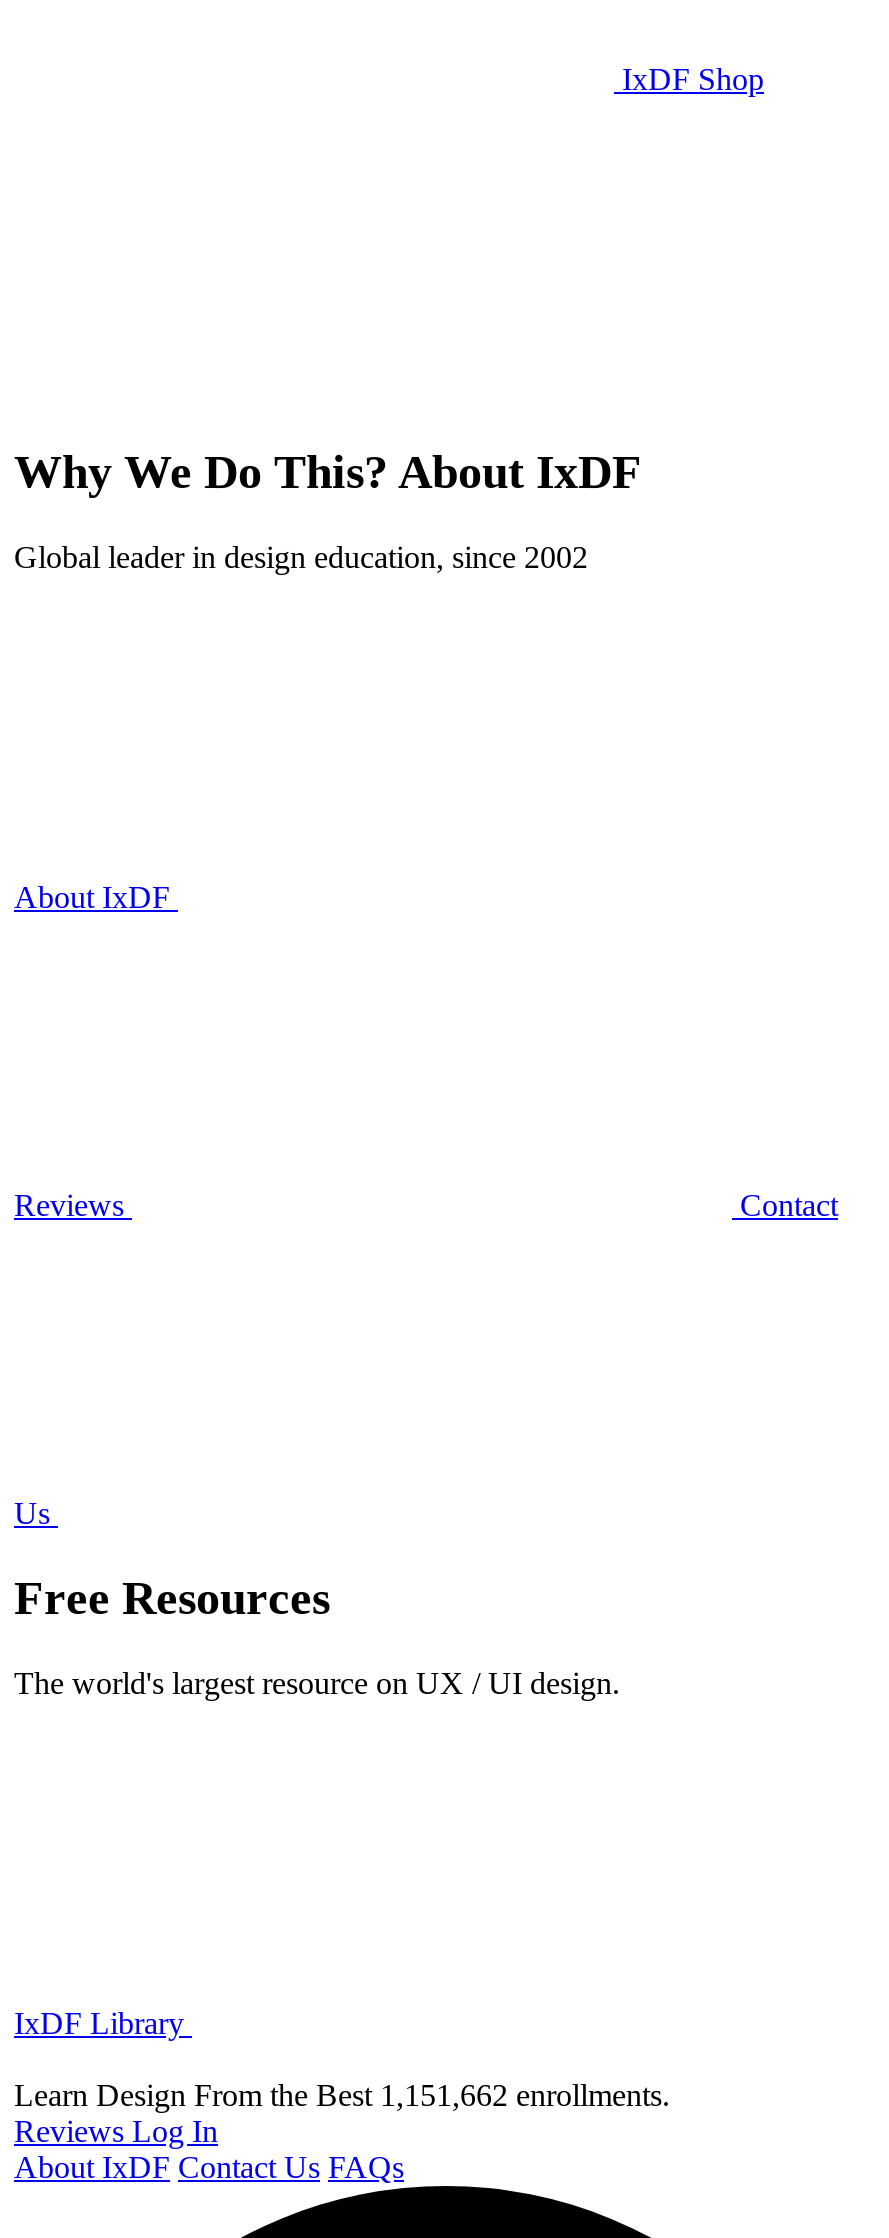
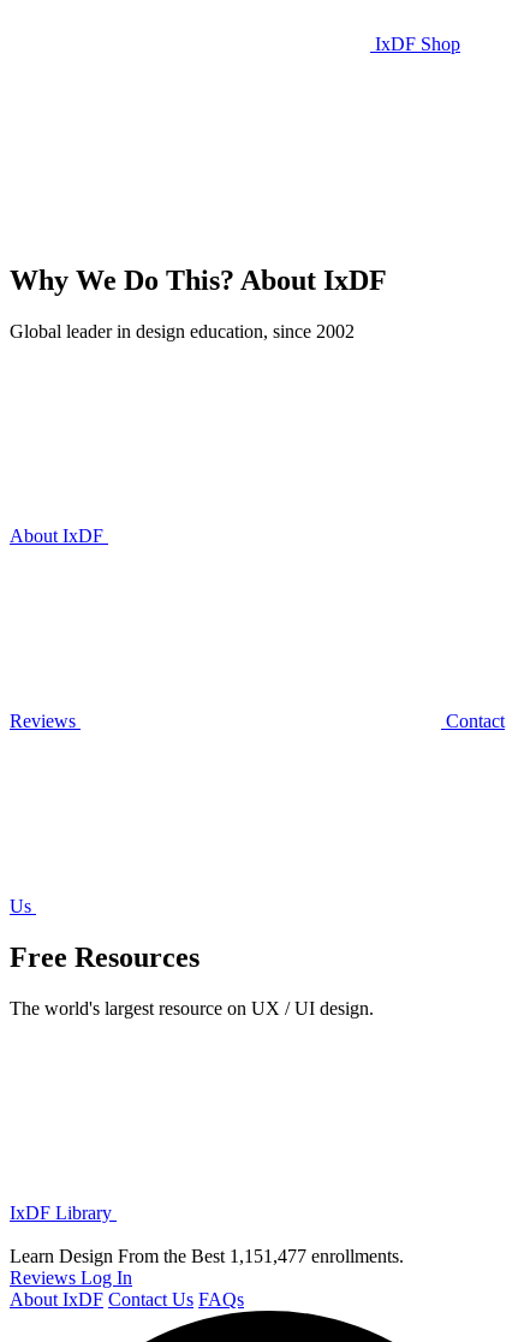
- Learn Design From the Best 1,151,662 enrollments.
+ Learn Design From the Best 1,151,477 enrollments.
